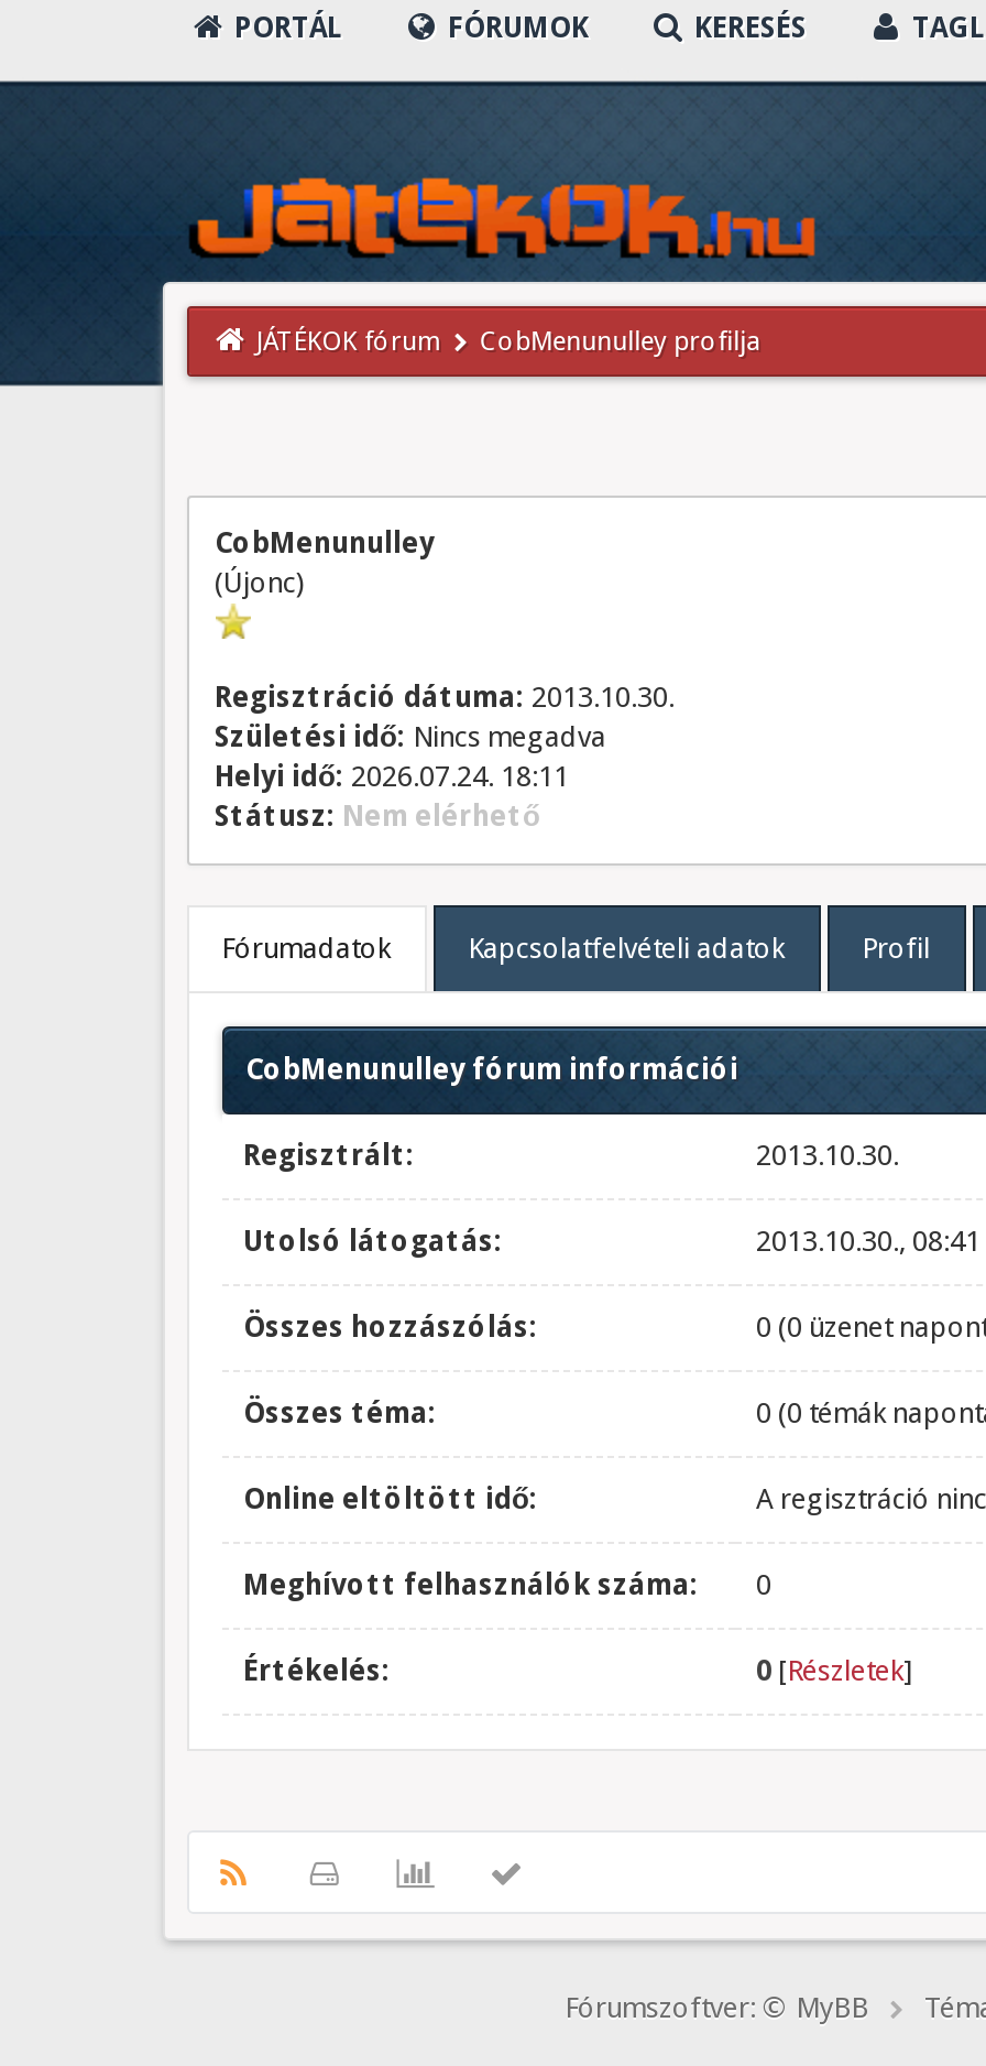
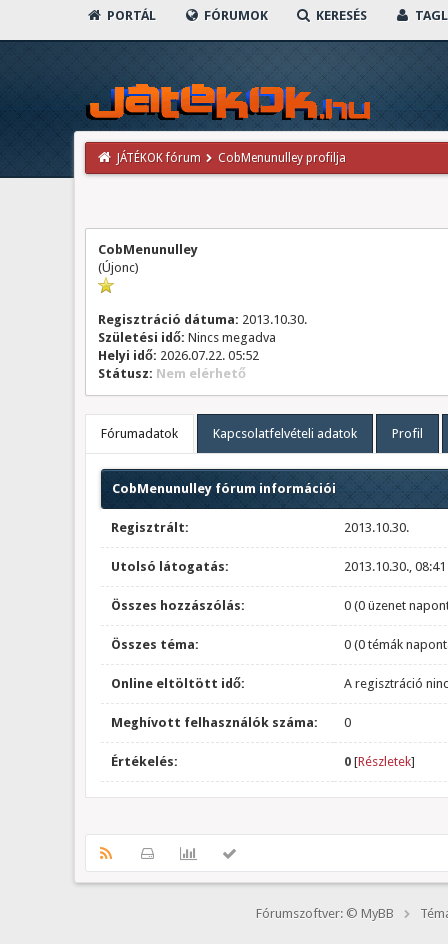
- Helyi idő: 2026.07.24. 18:11
+ Helyi idő: 2026.07.22. 05:52
